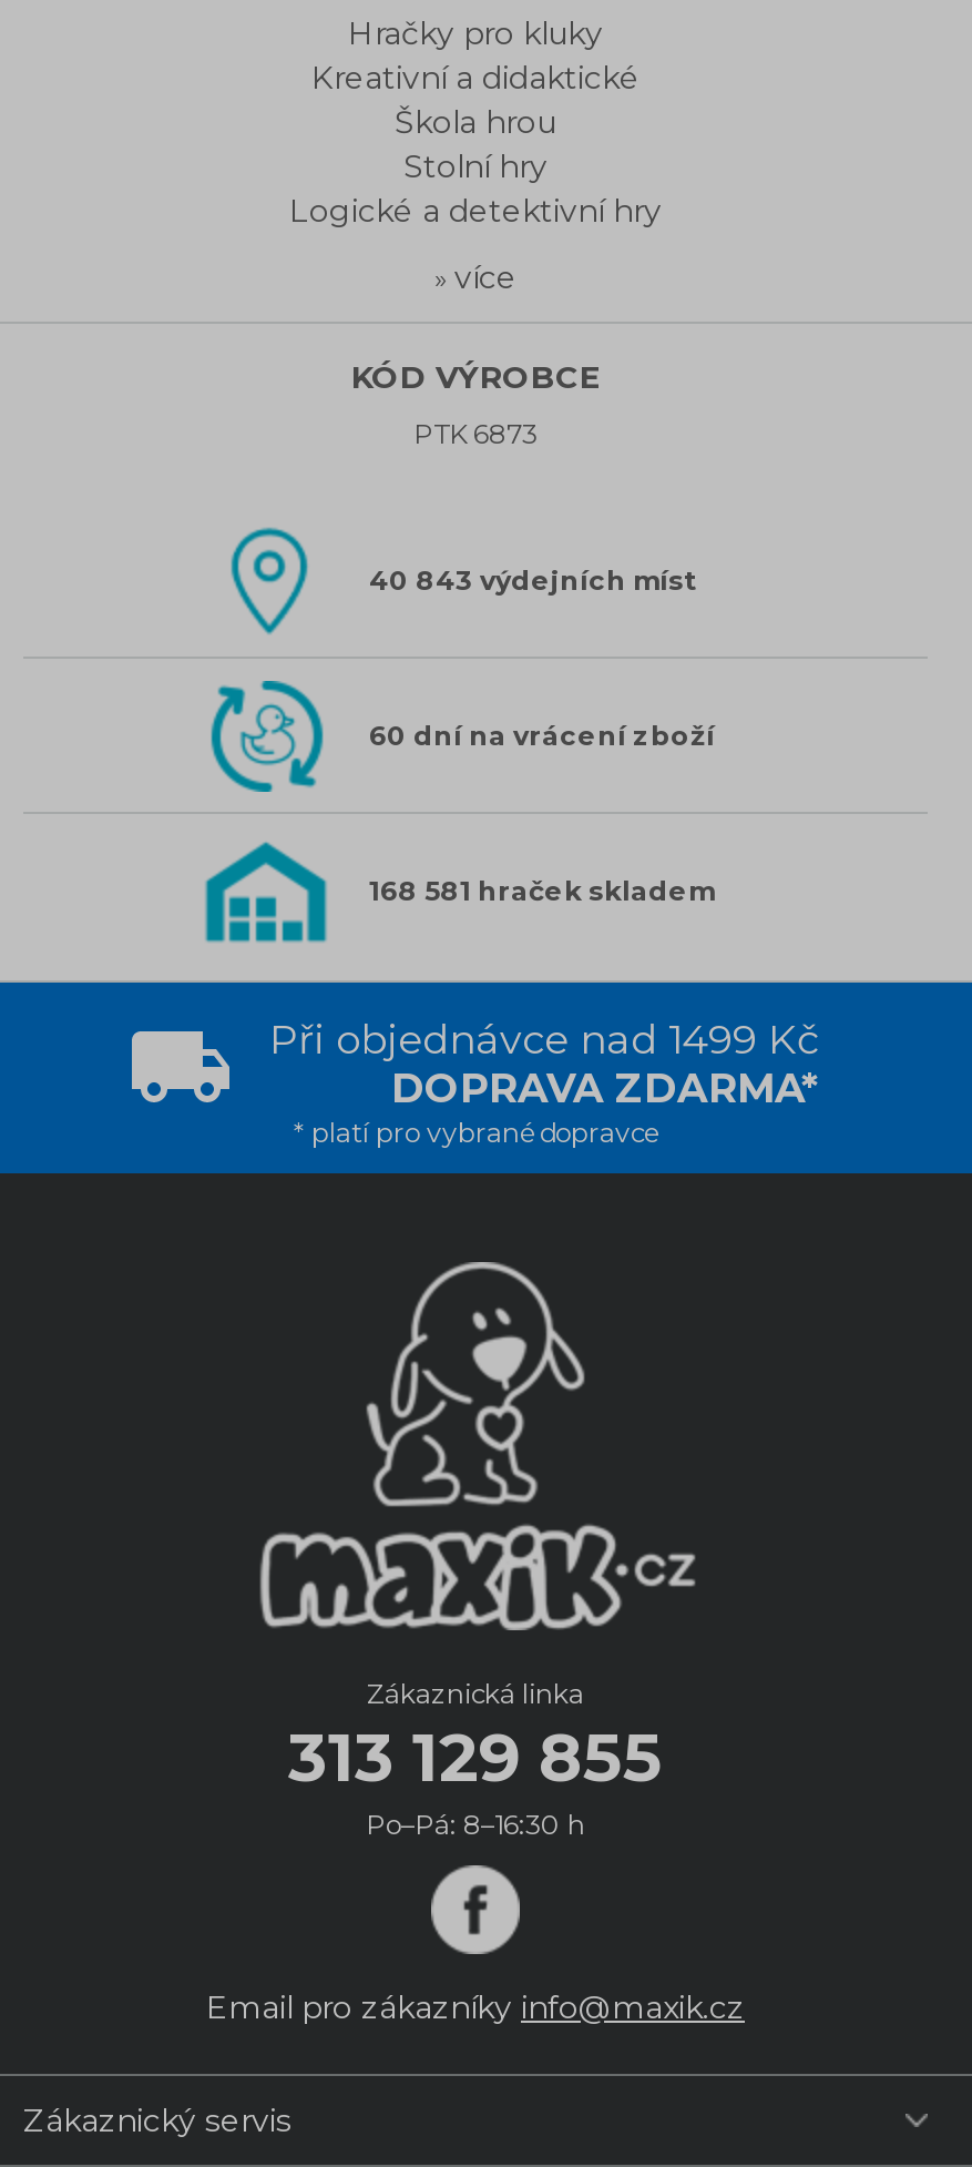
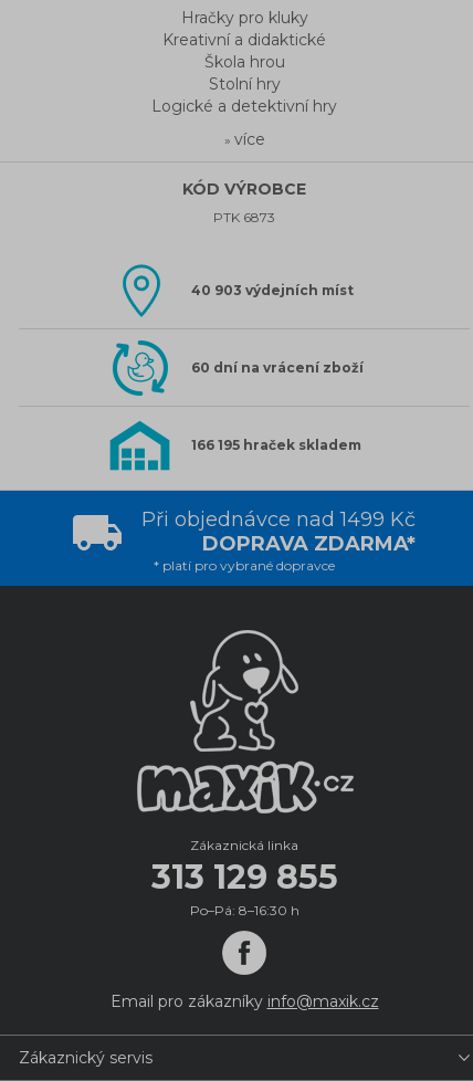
- 40 843 výdejních míst
+ 40 903 výdejních míst

- 168 581 hraček skladem
+ 166 195 hraček skladem
